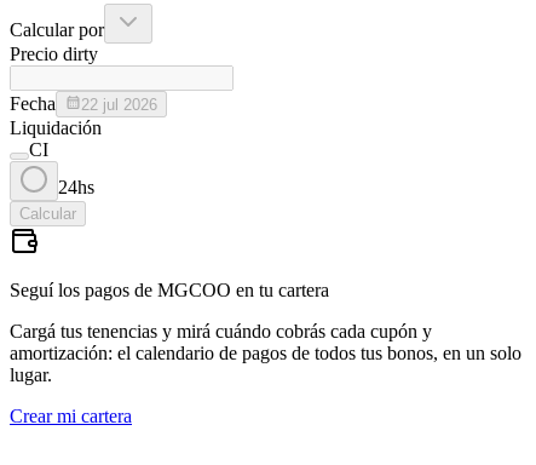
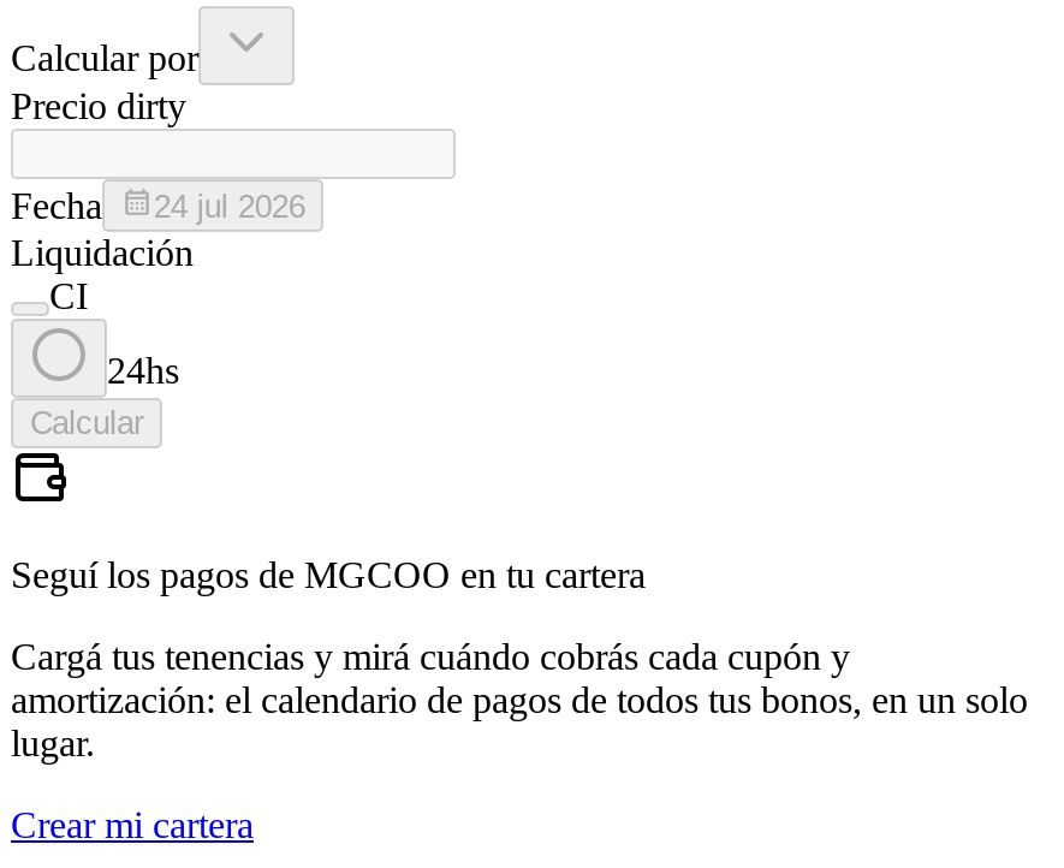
- Fecha 22 jul 2026
+ Fecha 24 jul 2026
